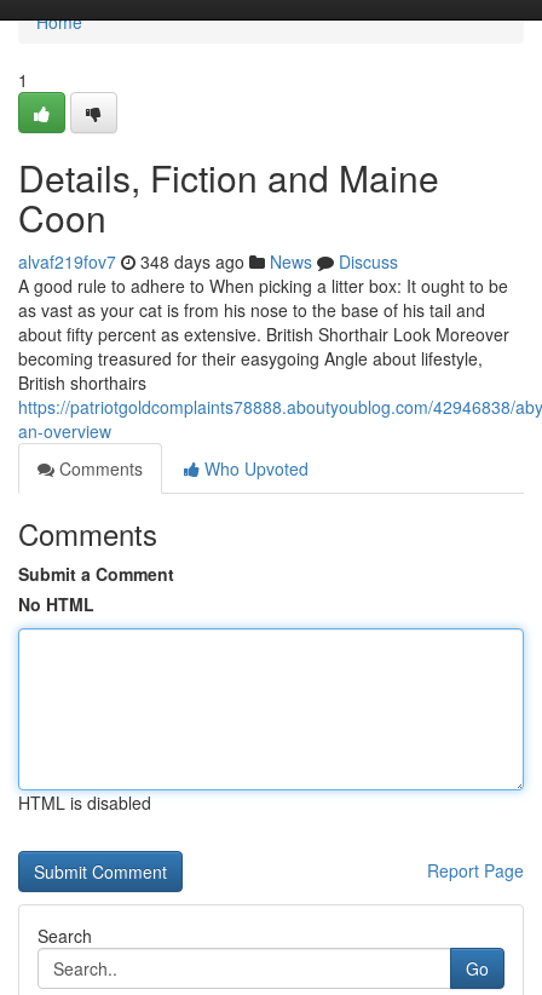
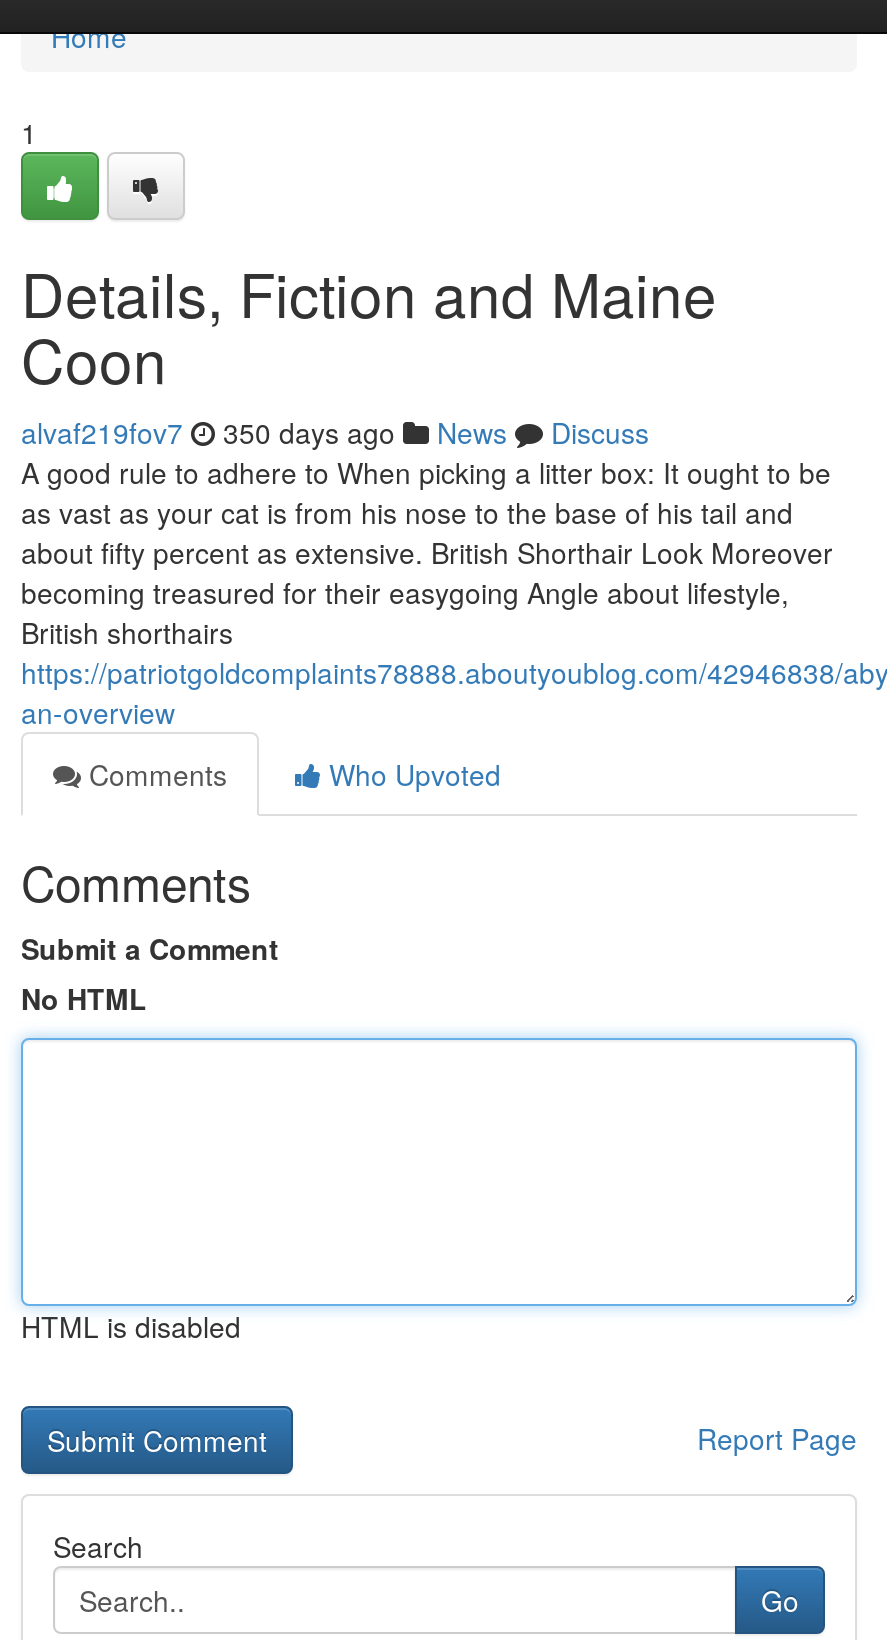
- alvaf219fov7 348 days ago News Discuss
+ alvaf219fov7 350 days ago News Discuss
